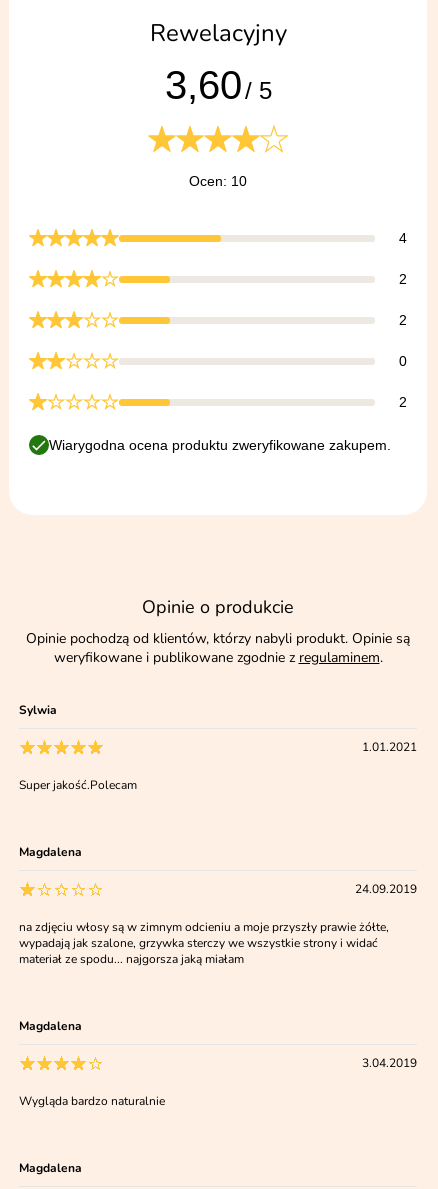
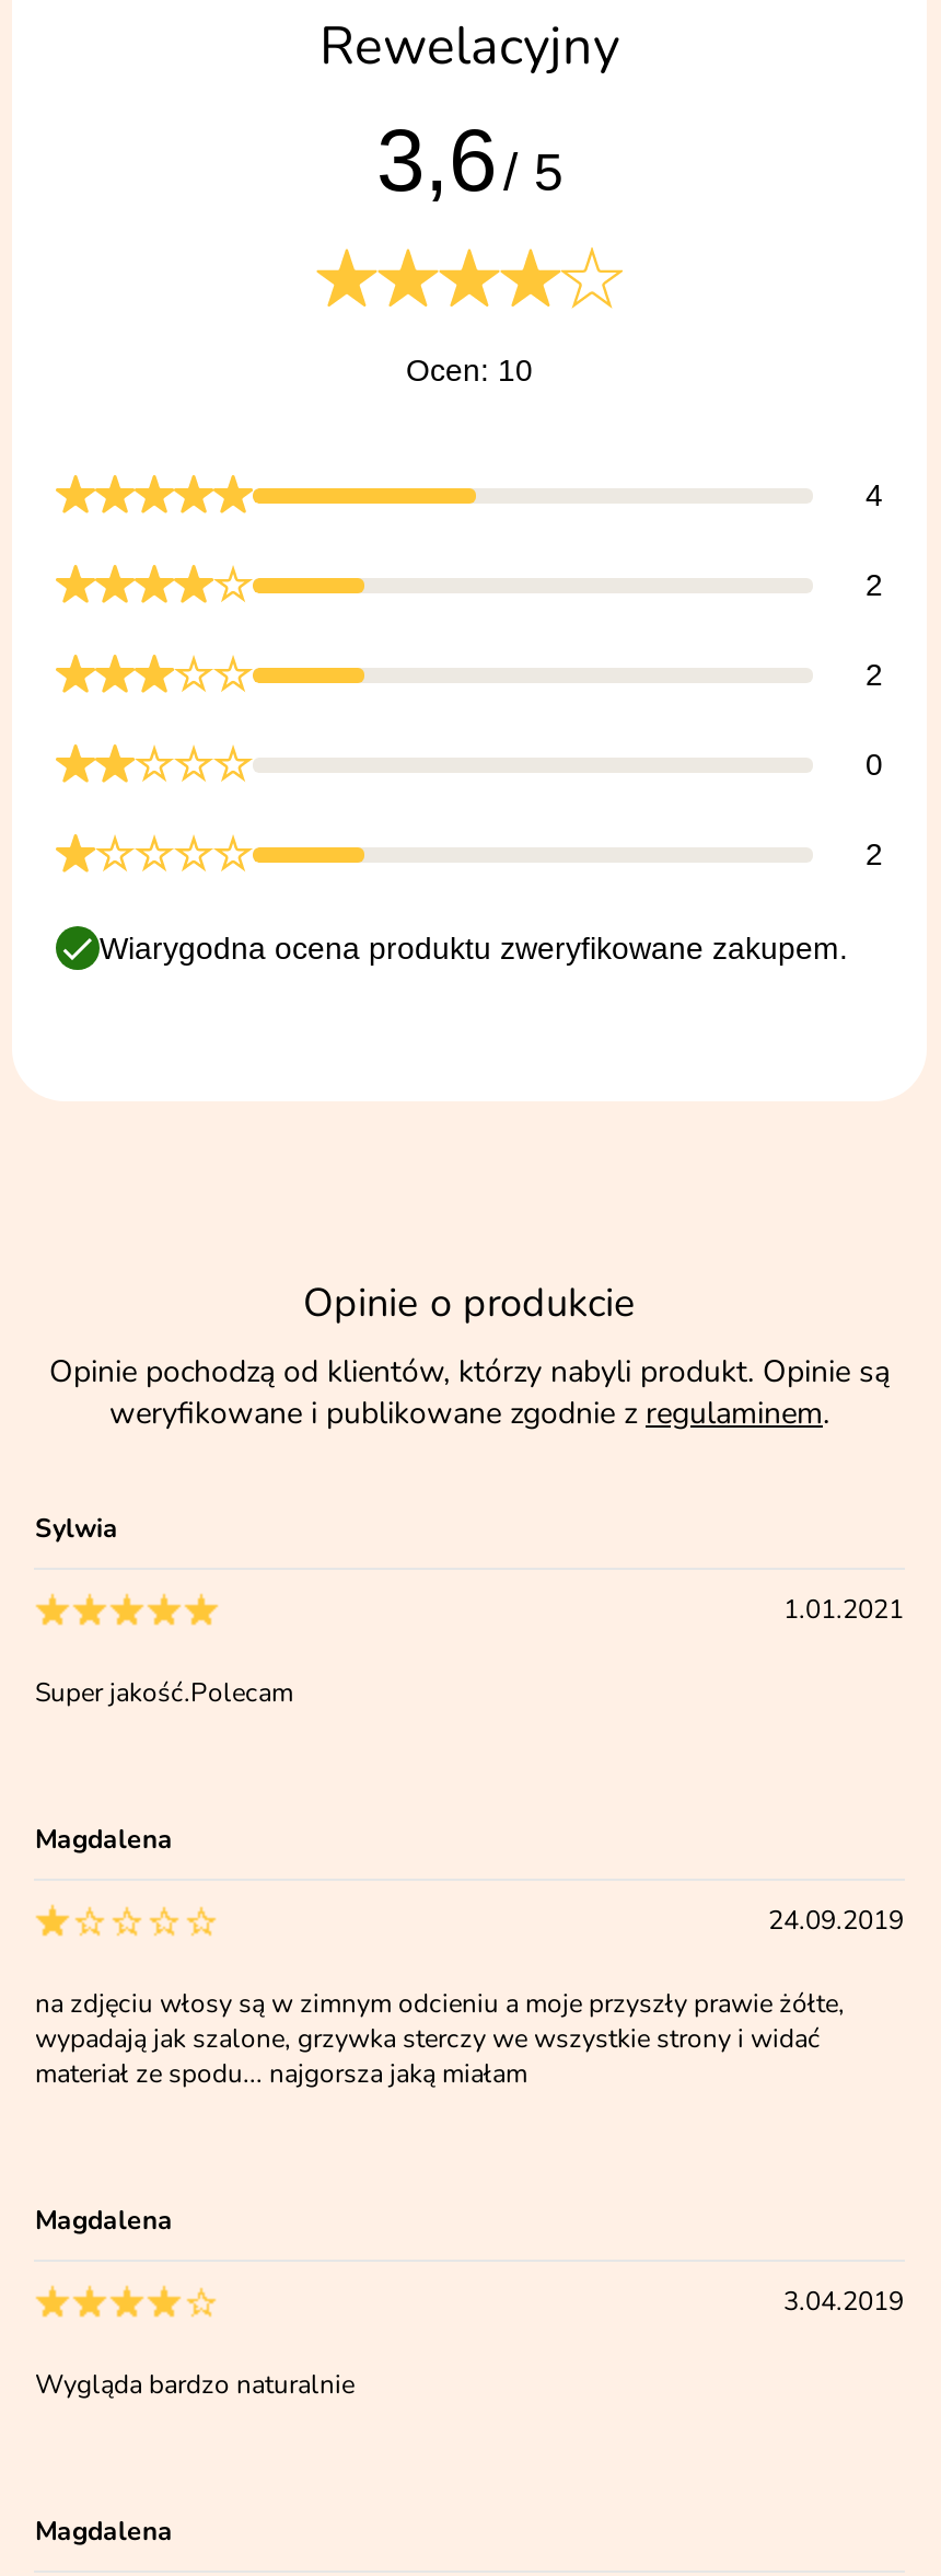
- 3,60 / 5
+ 3,6 / 5
